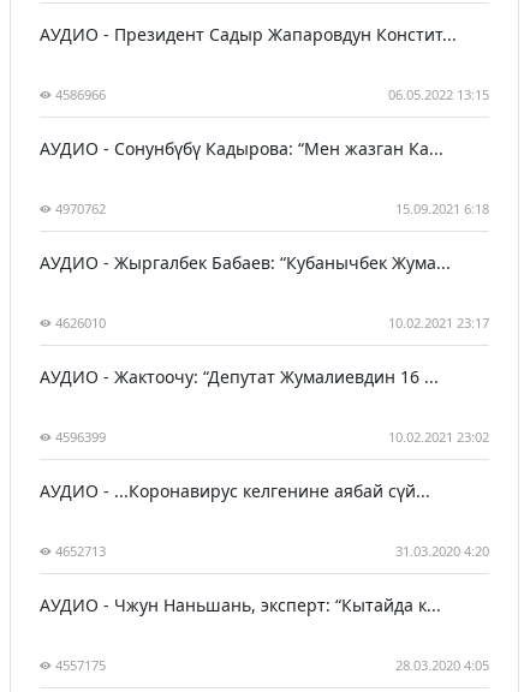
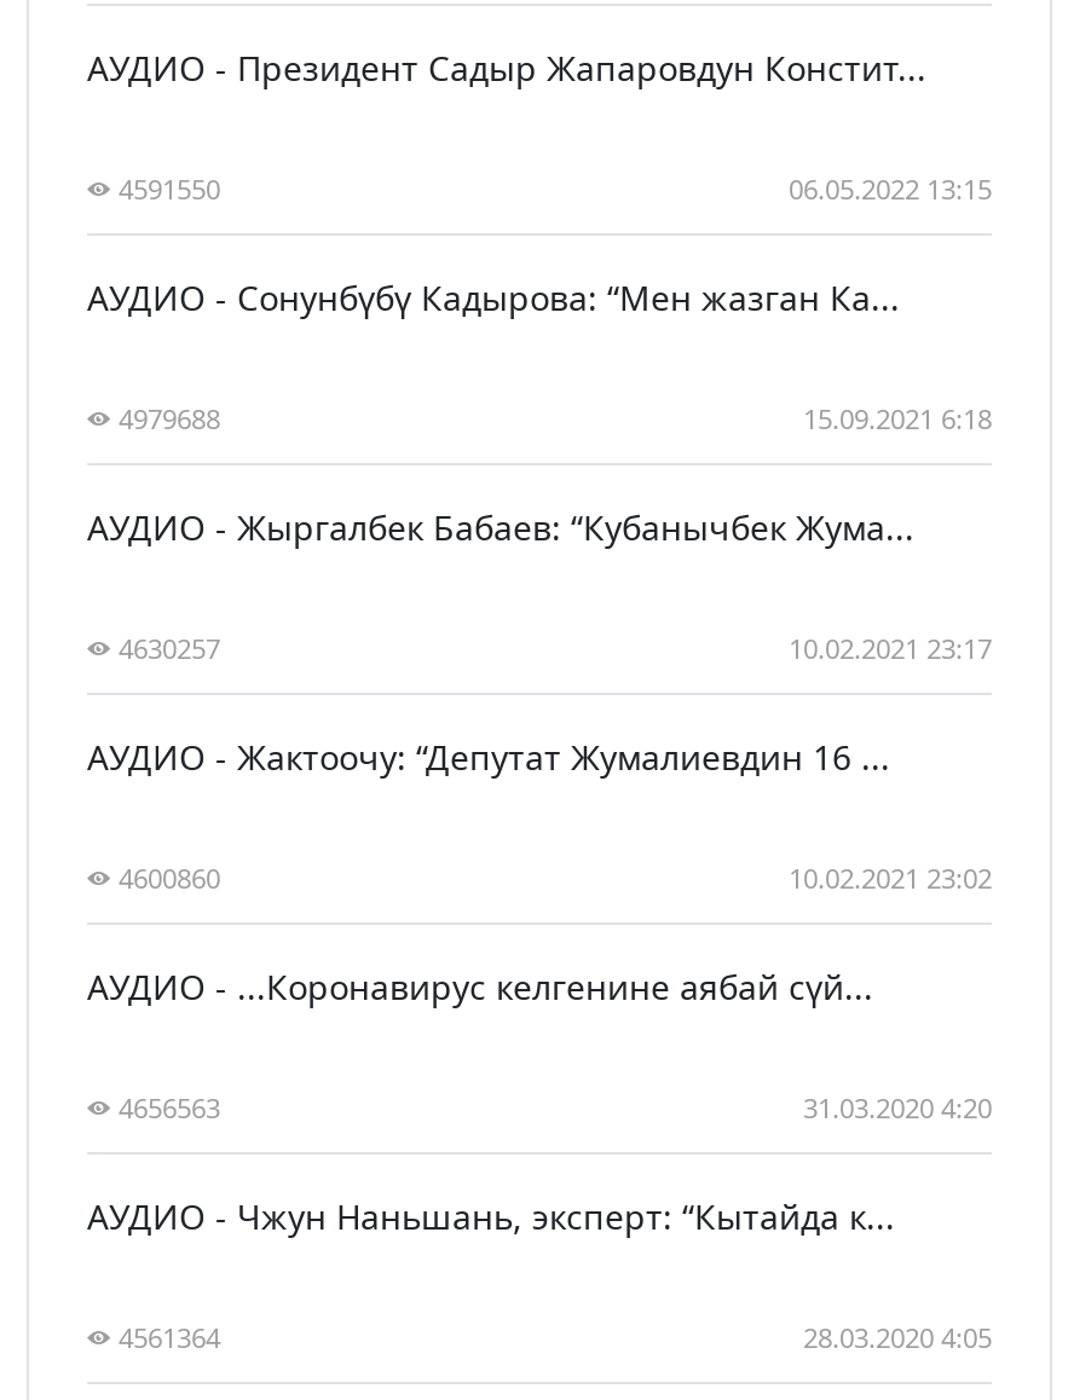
- 4586966
+ 4591550

- 4970762
+ 4979688

- 4626010
+ 4630257

- 4596399
+ 4600860

- 4652713
+ 4656563

- 4557175
+ 4561364
